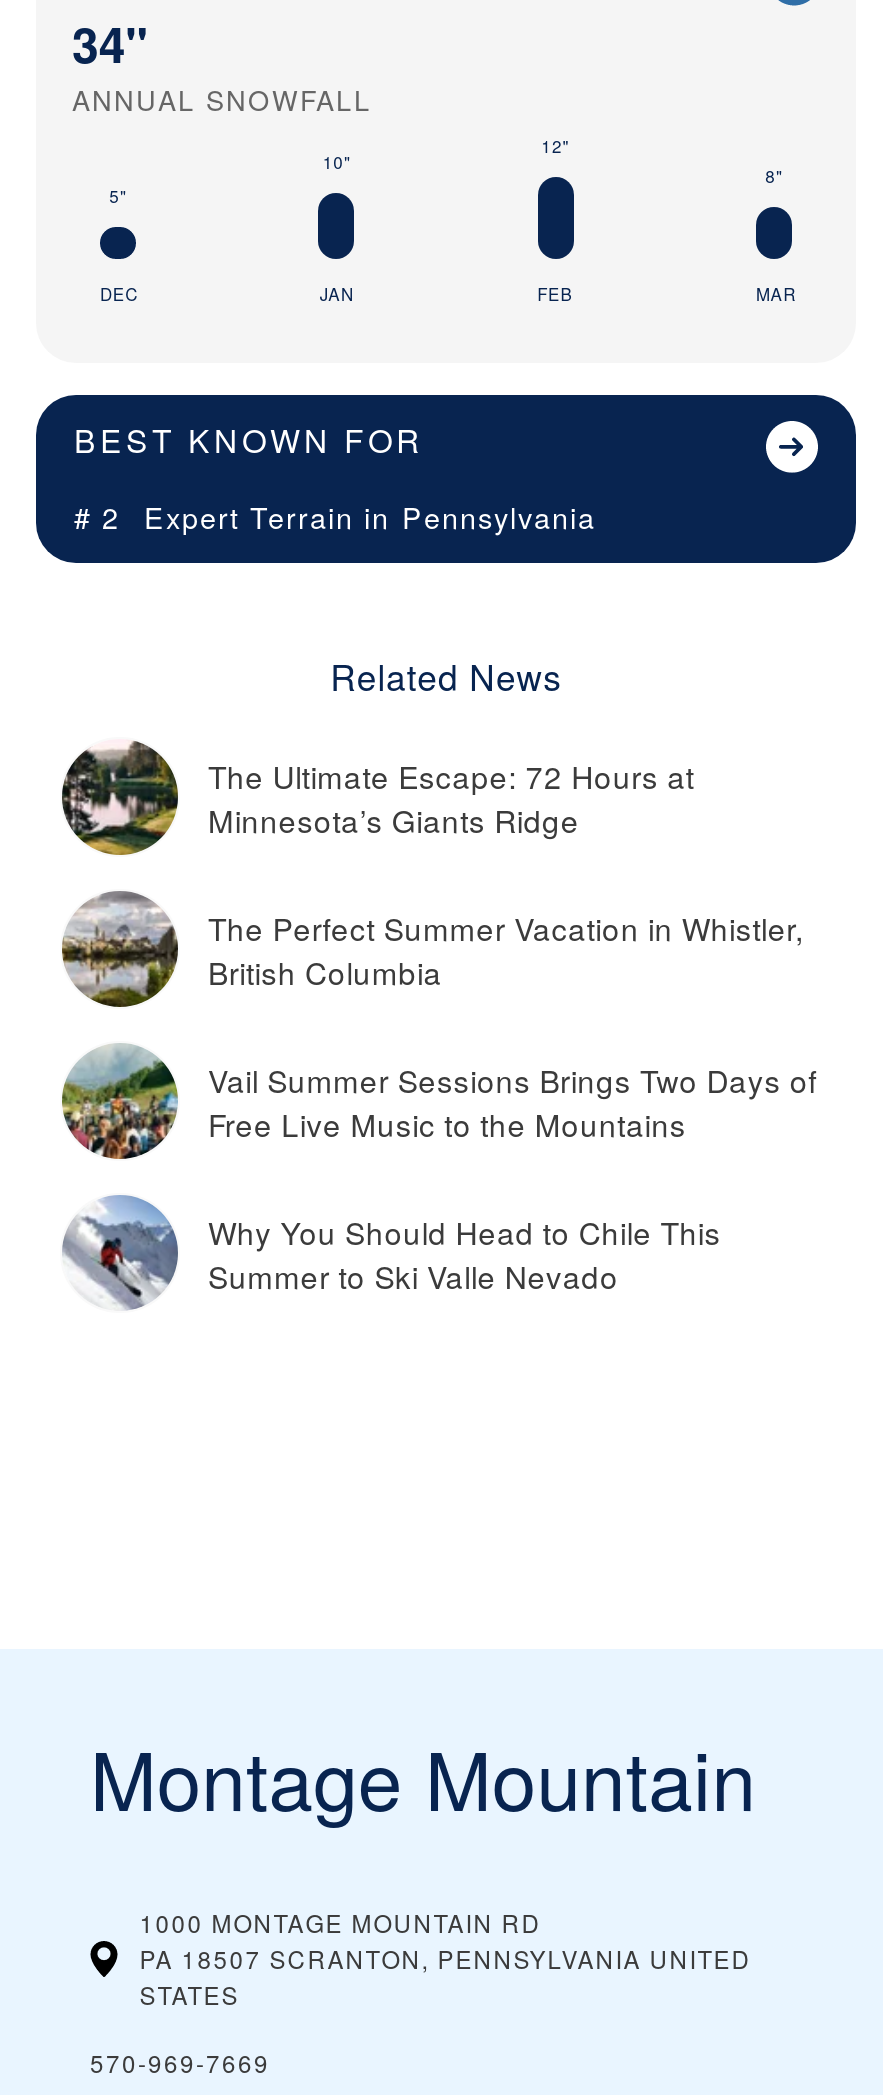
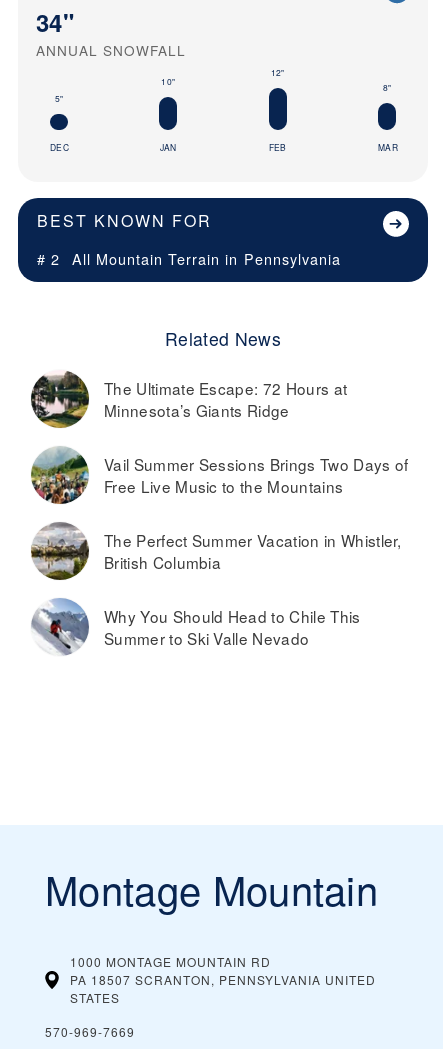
- # 2 Expert Terrain in Pennsylvania
+ # 2 All Mountain Terrain in Pennsylvania

moved down: [image] | The Perfect Summer Vacation in Whistler, | British Columbia

moved up: [image] | Vail Summer Sessions Brings Two Days of | Free Live Music to the Mountains
